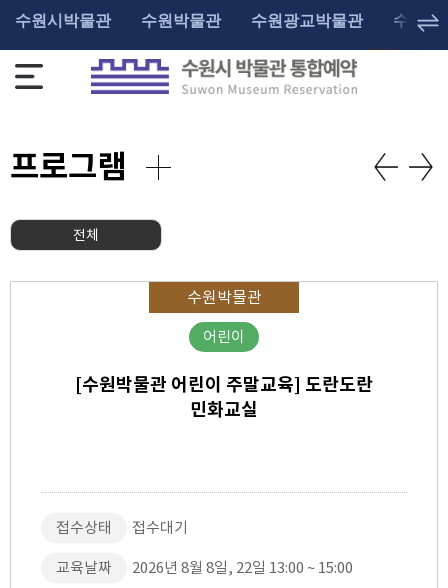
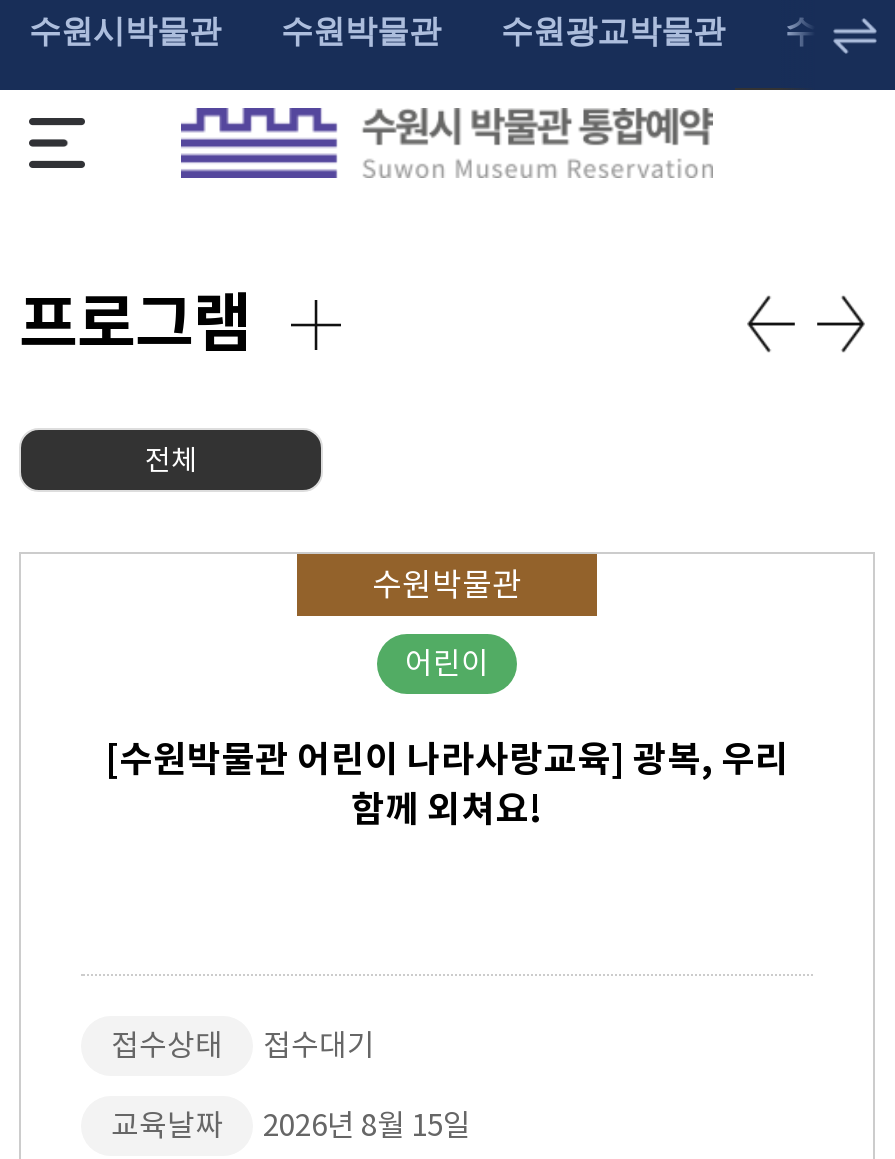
- [수원박물관 어린이 주말교육] 도란도란
- 민화교실
+ [수원박물관 어린이 나라사랑교육] 광복, 우리
+ 함께 외쳐요!

- 교육날짜 2026년 8월 8일, 22일 13:00 ~ 15:00
+ 교육날짜 2026년 8월 15일
